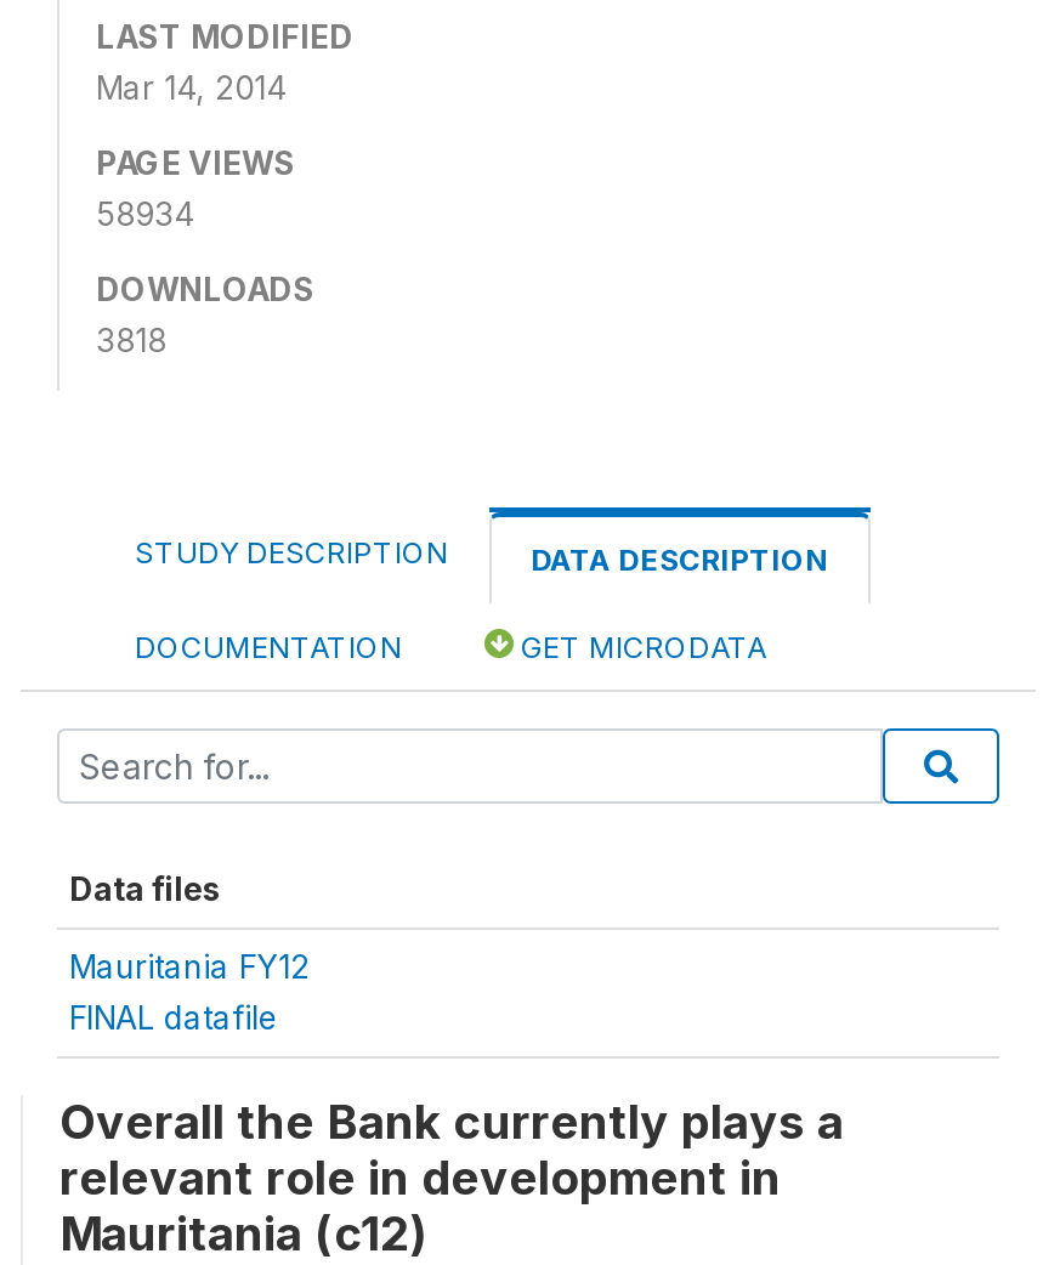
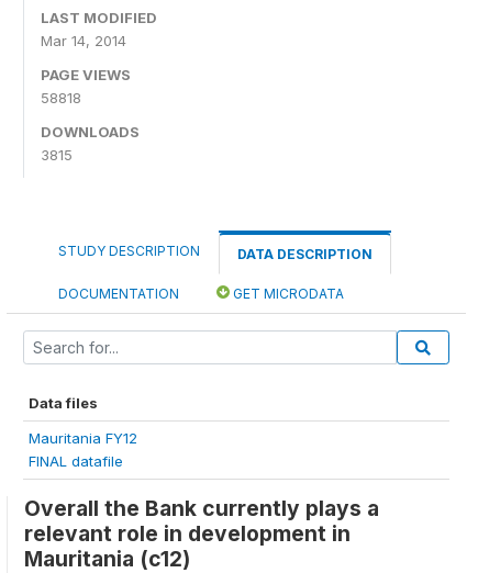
- 58934
+ 58818

- 3818
+ 3815
